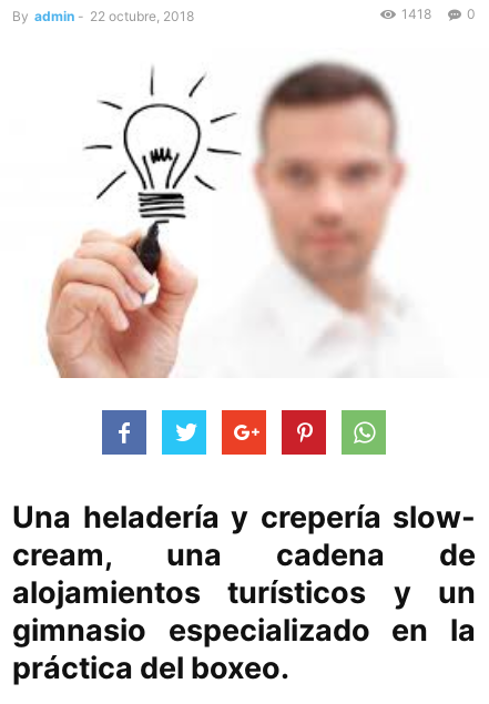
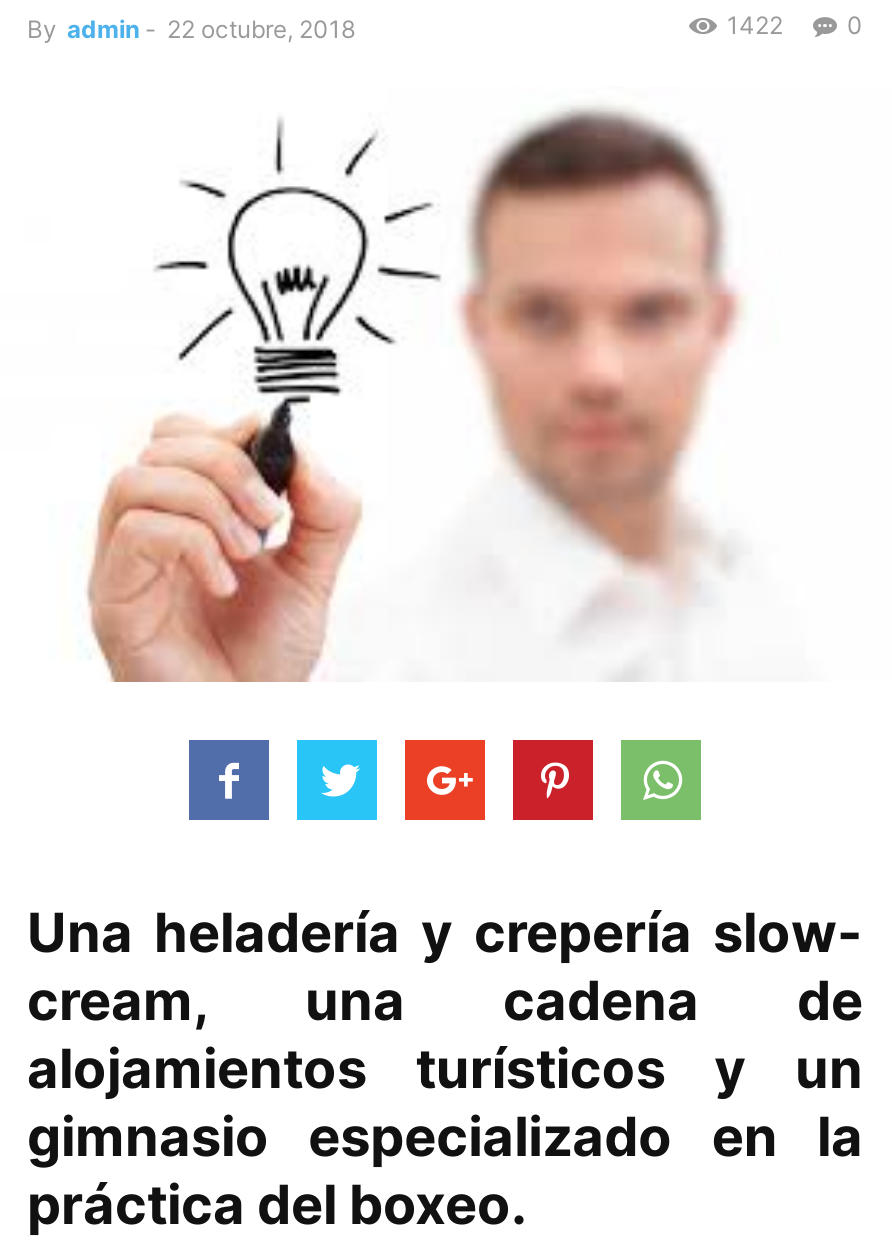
- 1418
+ 1422
